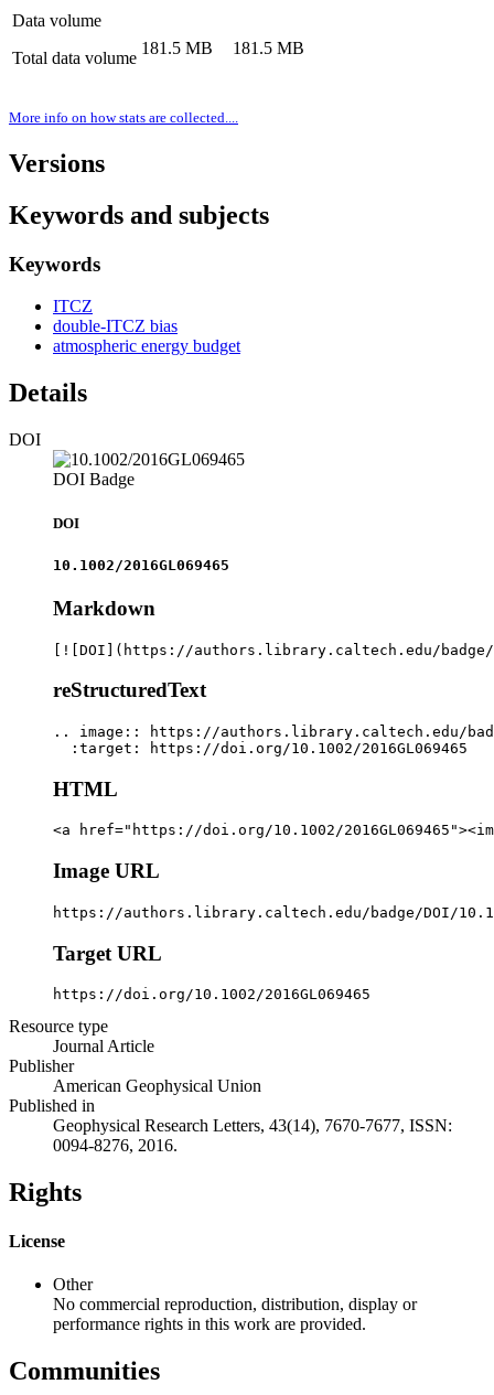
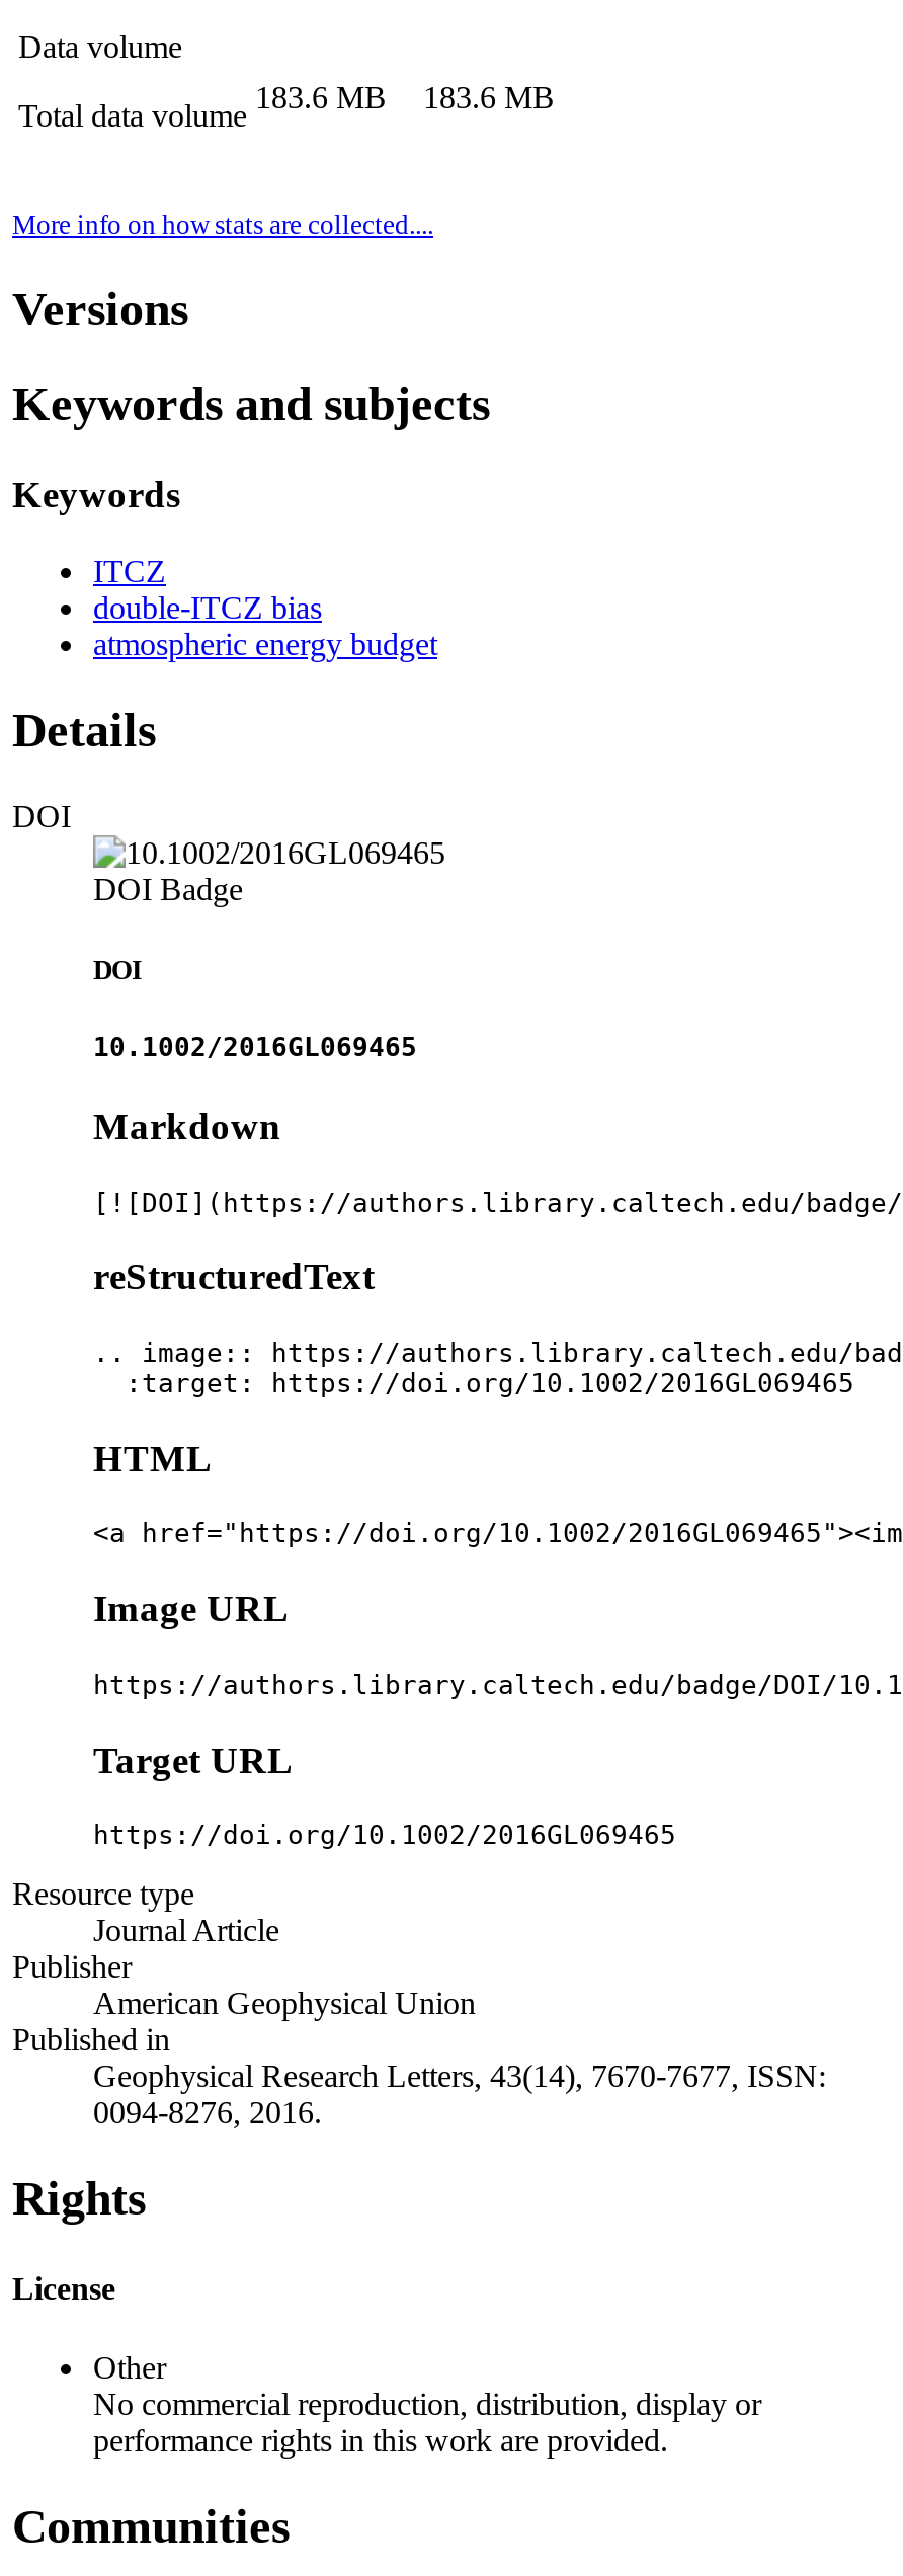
- 181.5 MB
+ 183.6 MB

- 181.5 MB
+ 183.6 MB
